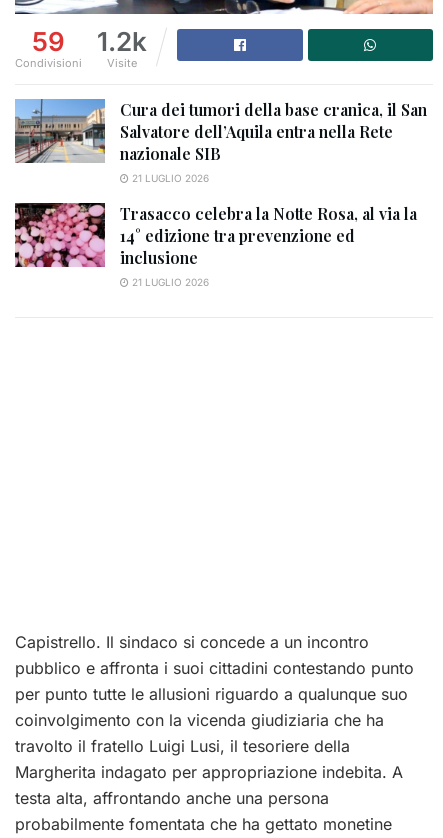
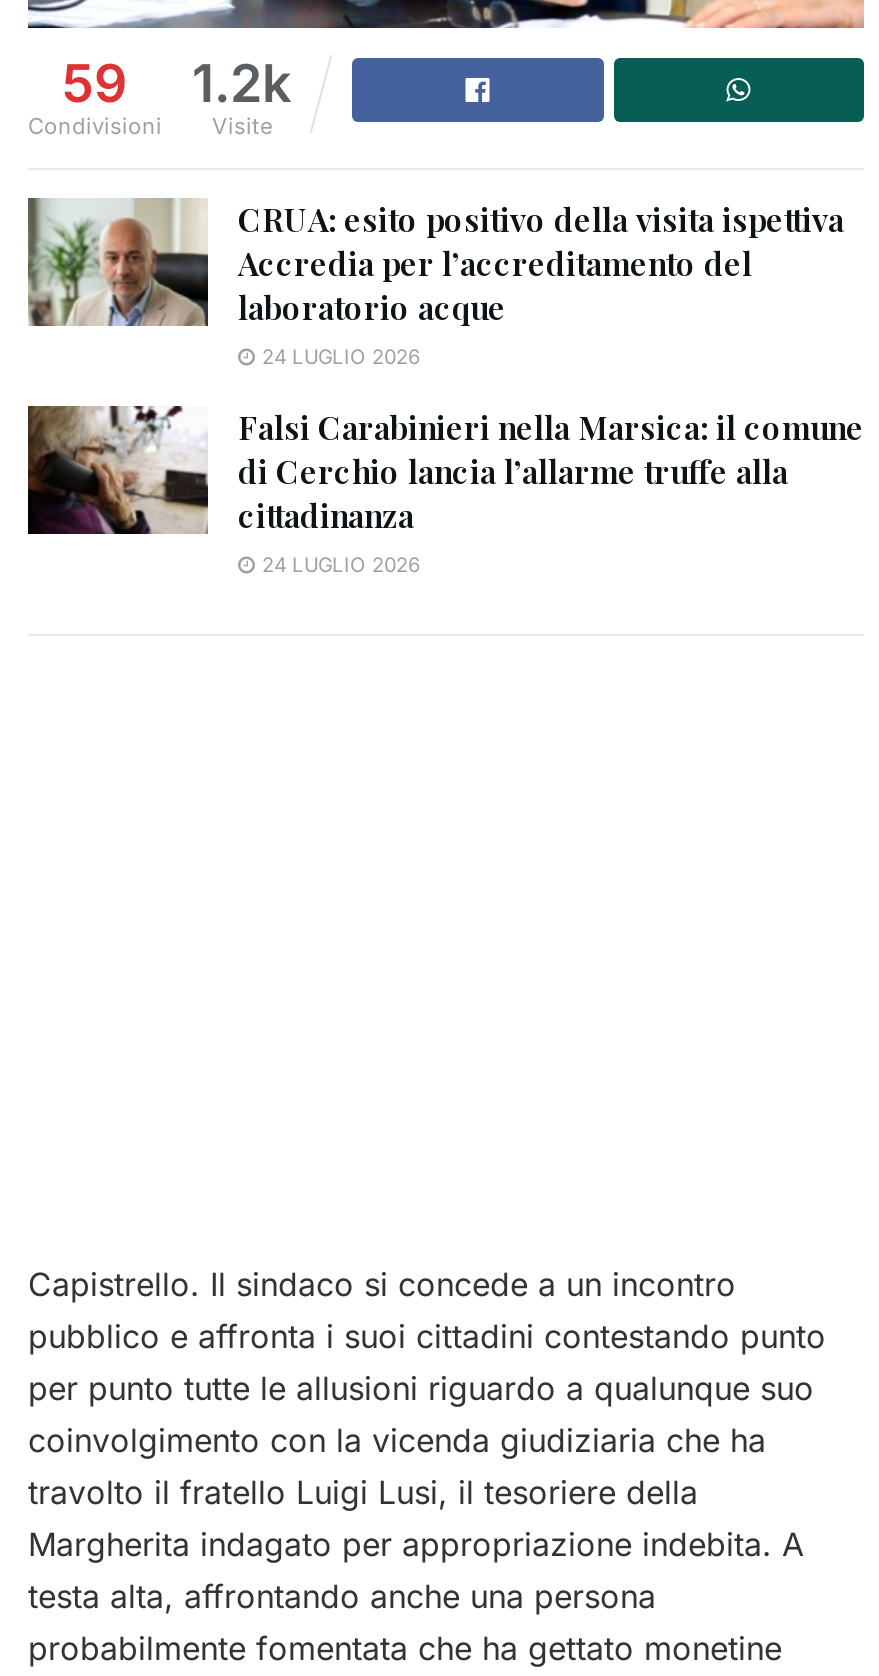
- [image]
- Cura dei tumori della base cranica, il San
- Salvatore dell’Aquila entra nella Rete
- nazionale SIB
- 21 LUGLIO 2026
+ [image]
+ CRUA: esito positivo della visita ispettiva
+ Accredia per l’accreditamento del
+ laboratorio acque
+ 24 LUGLIO 2026

- [image]
- Trasacco celebra la Notte Rosa, al via la
- 14° edizione tra prevenzione ed
- inclusione
- 21 LUGLIO 2026
+ [image]
+ Falsi Carabinieri nella Marsica: il comune
+ di Cerchio lancia l’allarme truffe alla
+ cittadinanza
+ 24 LUGLIO 2026
